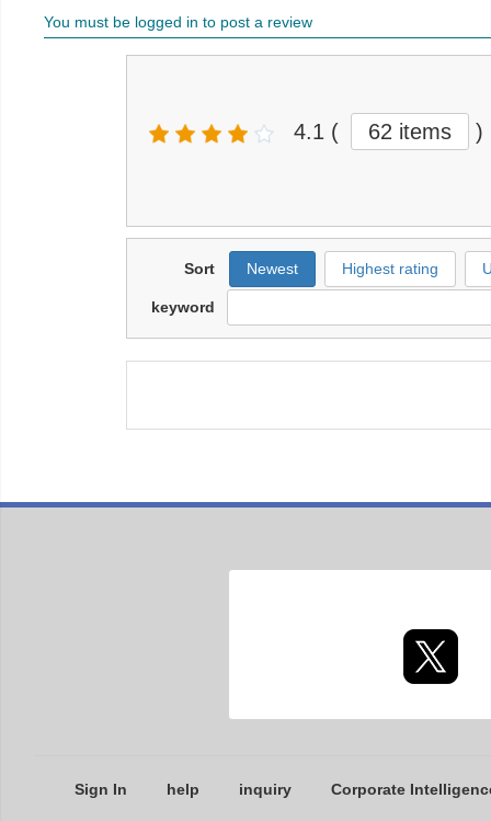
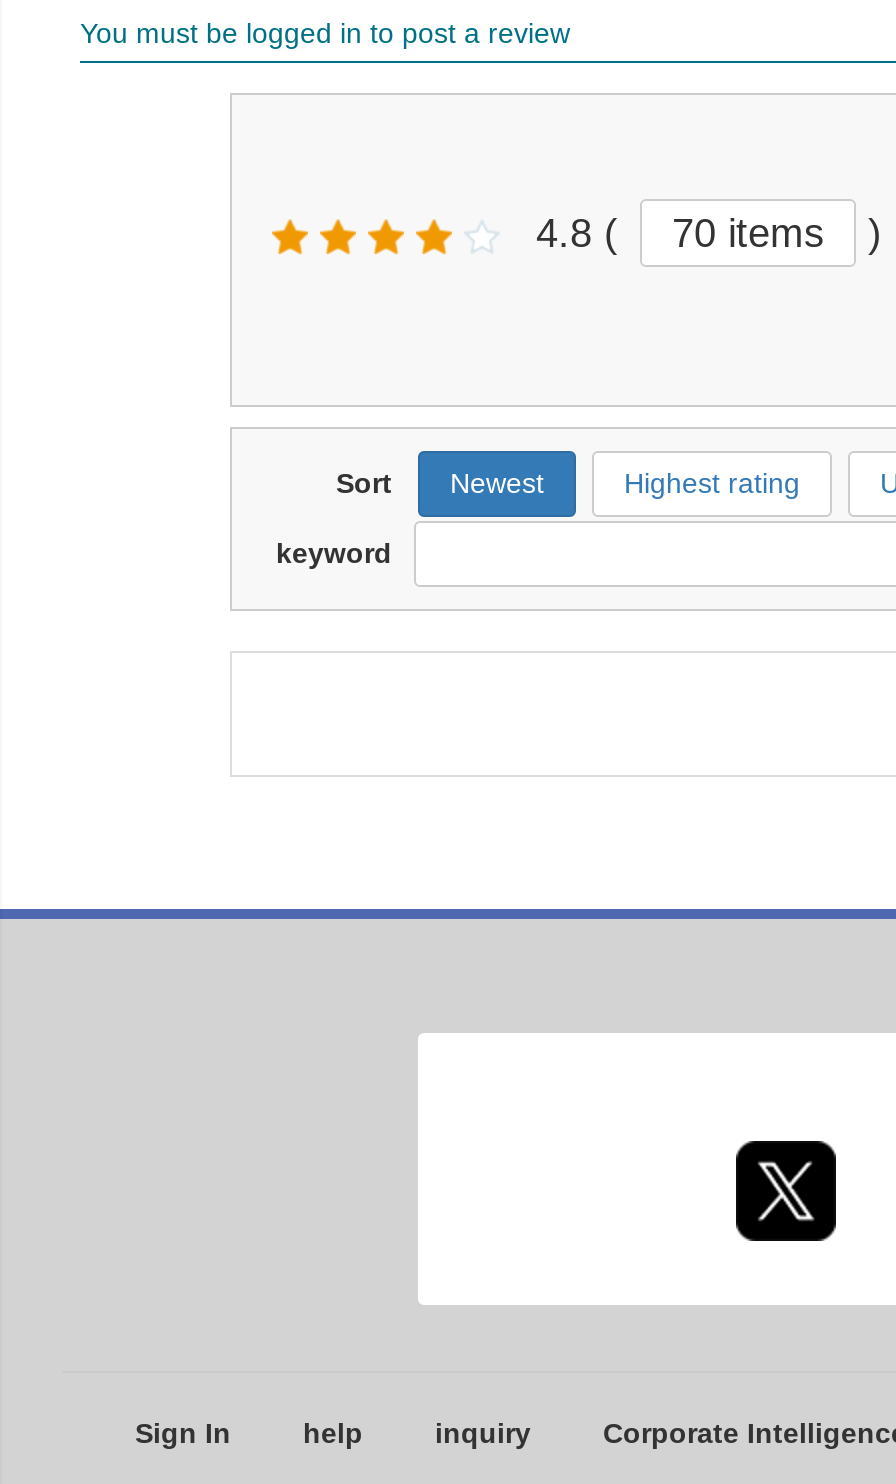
- 4.1 (
+ 4.8 (

- 62 items
+ 70 items
